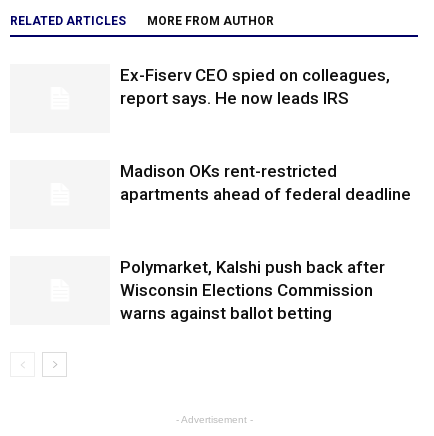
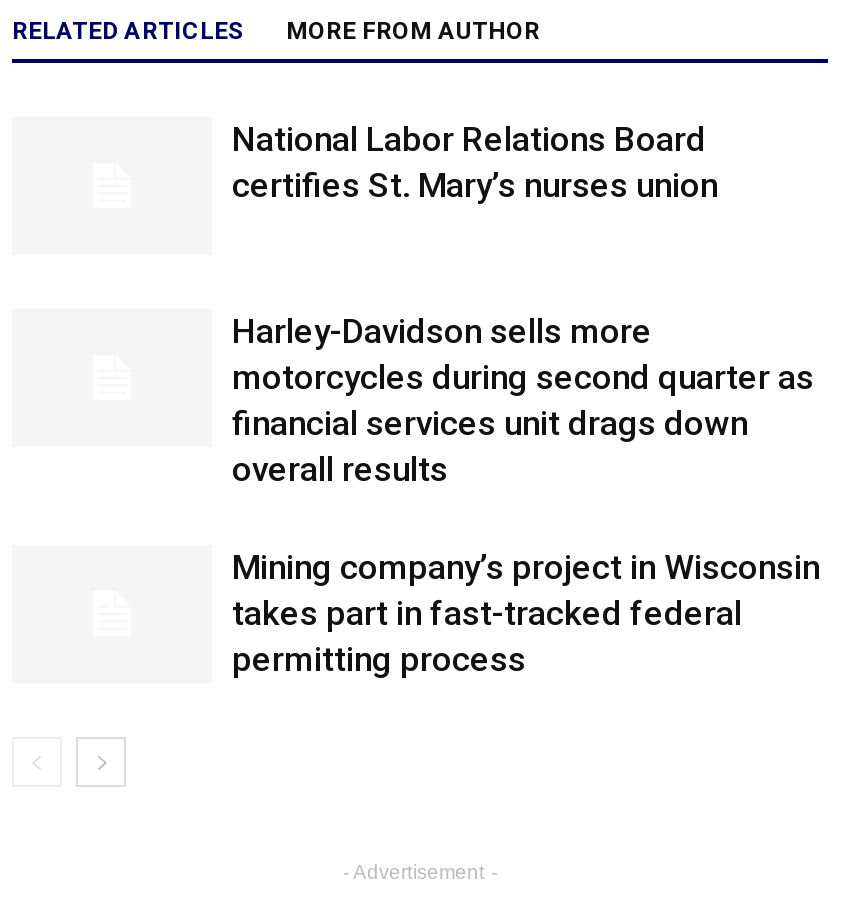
- Ex-Fiserv CEO spied on colleagues,
- report says. He now leads IRS
+ National Labor Relations Board
+ certifies St. Mary’s nurses union

- Madison OKs rent-restricted
- apartments ahead of federal deadline
+ Harley-Davidson sells more
+ motorcycles during second quarter as
+ financial services unit drags down
+ overall results

- Polymarket, Kalshi push back after
- Wisconsin Elections Commission
- warns against ballot betting
+ Mining company’s project in Wisconsin
+ takes part in fast-tracked federal
+ permitting process
